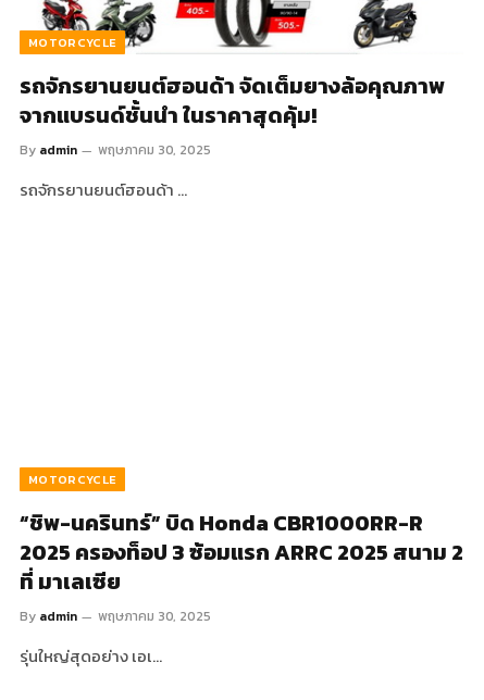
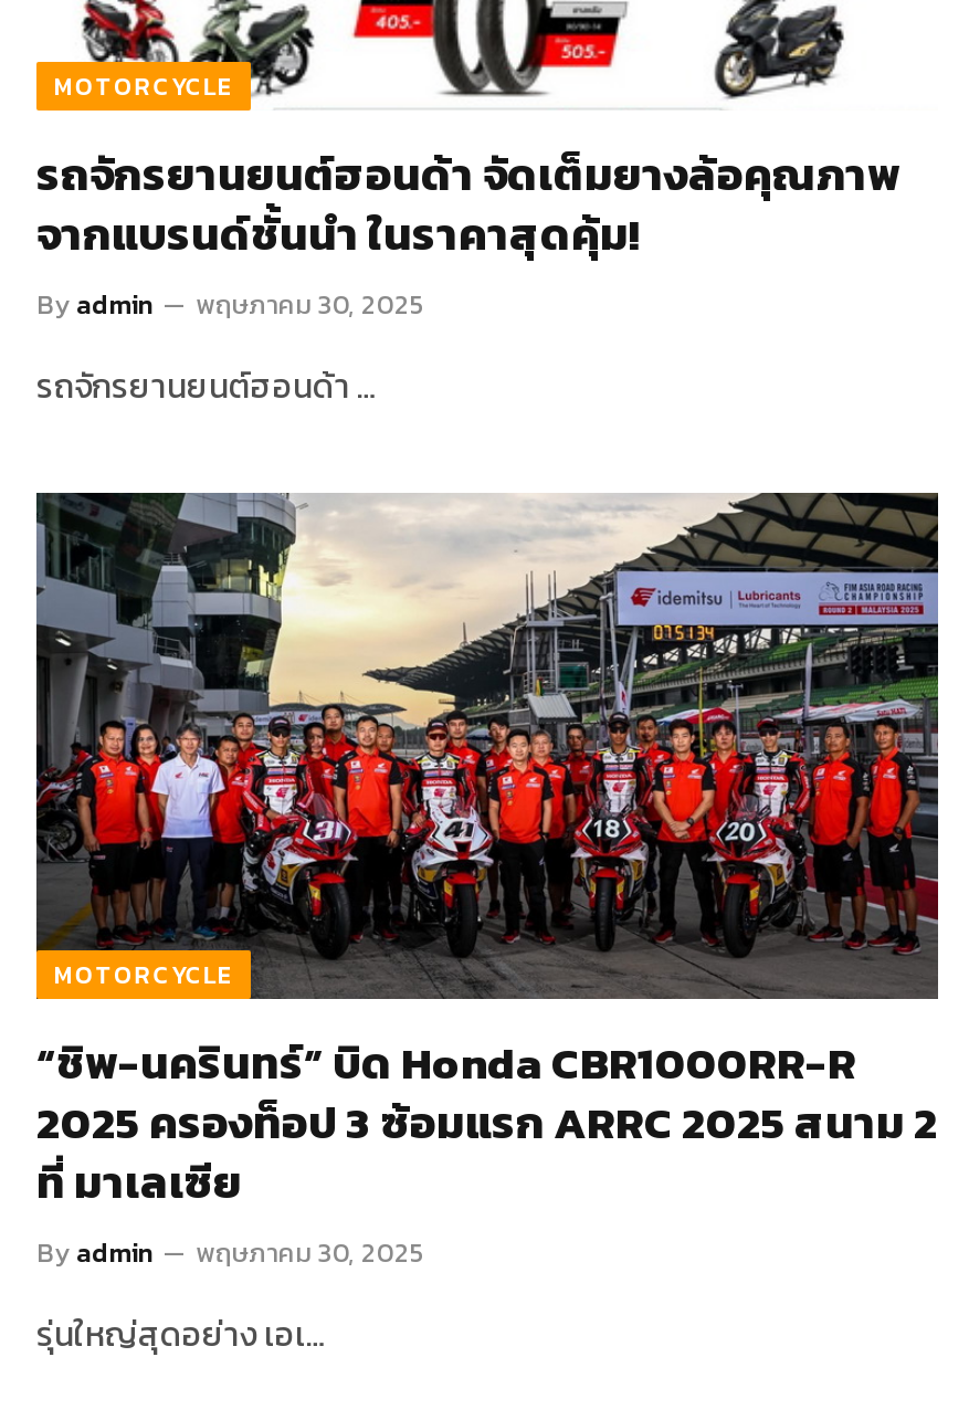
+ [image]
